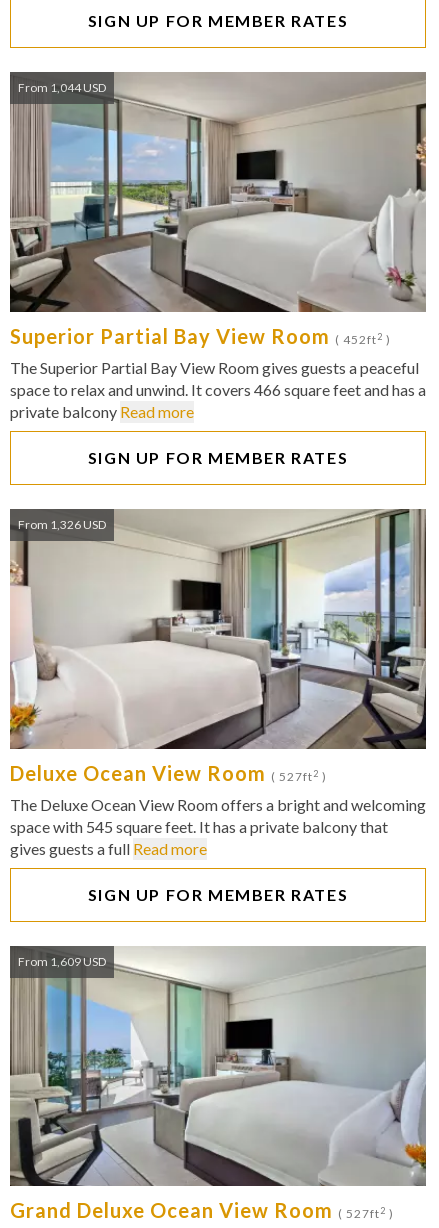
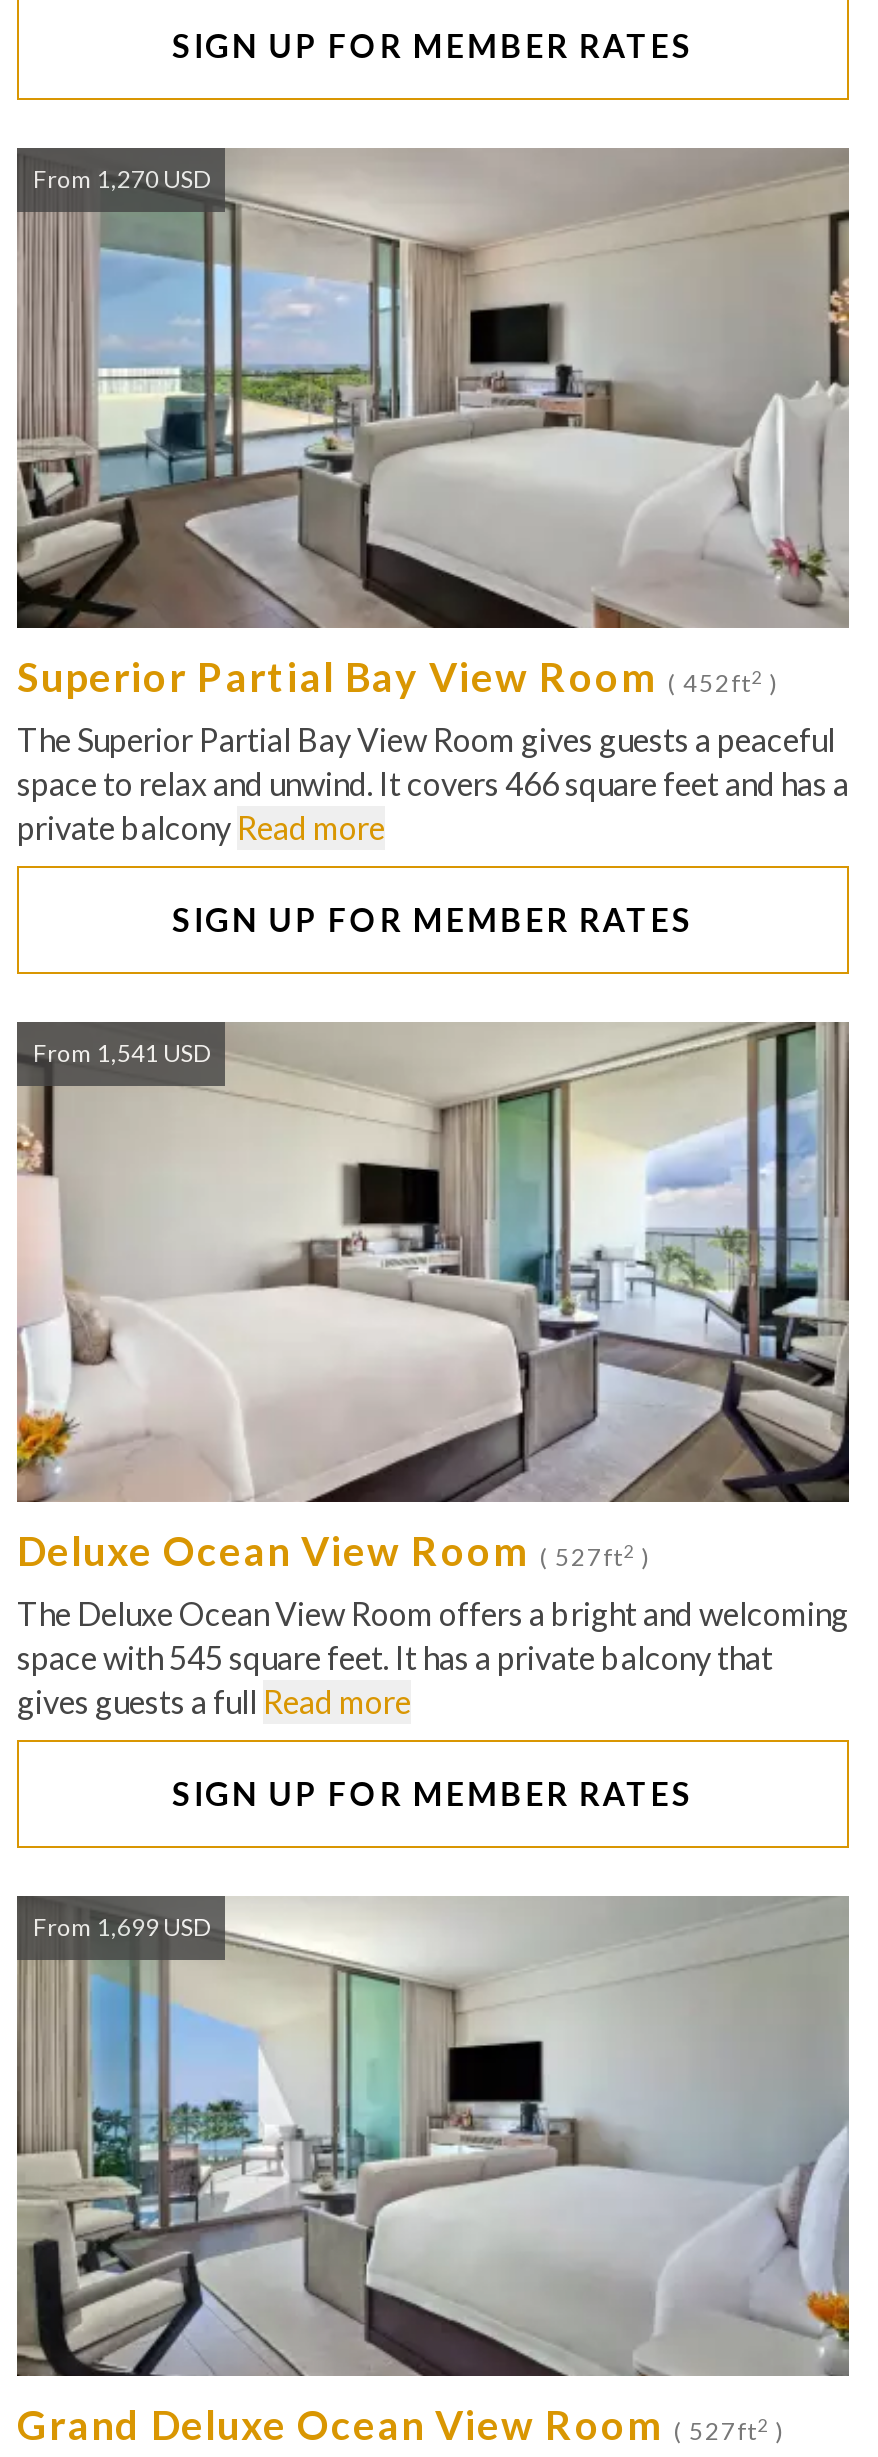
- From 1,044 USD
+ From 1,270 USD

- From 1,326 USD
+ From 1,541 USD

- From 1,609 USD
+ From 1,699 USD
